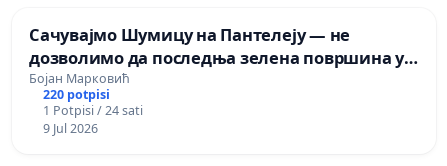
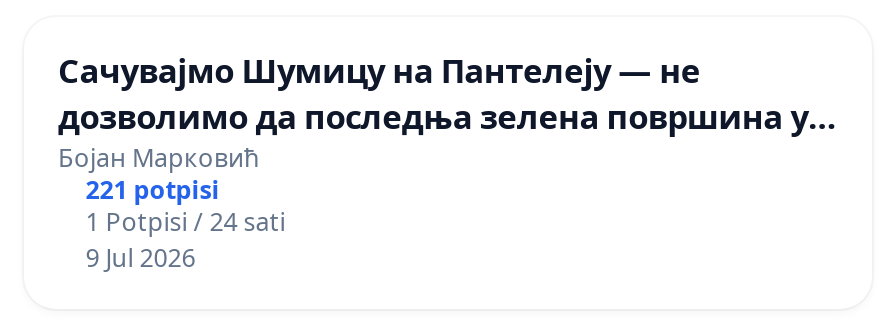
- 220 potpisi
+ 221 potpisi
